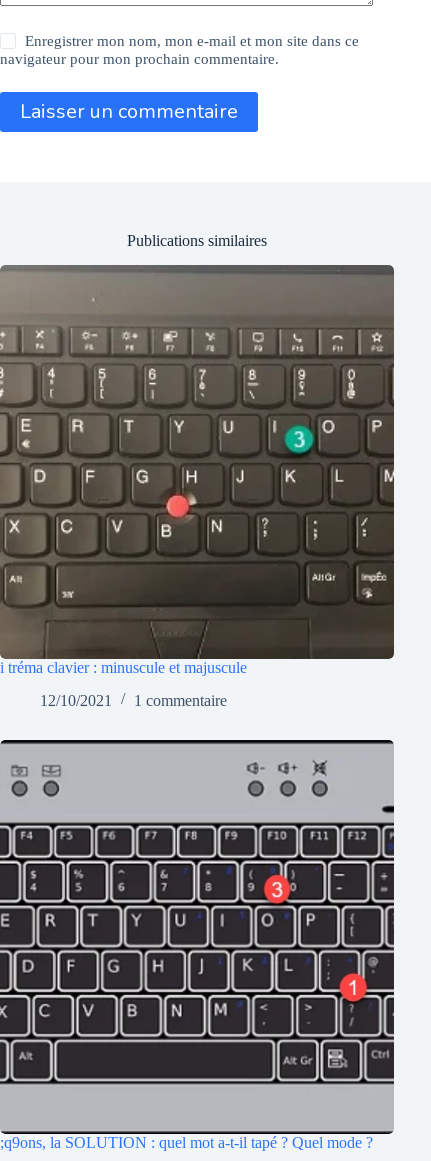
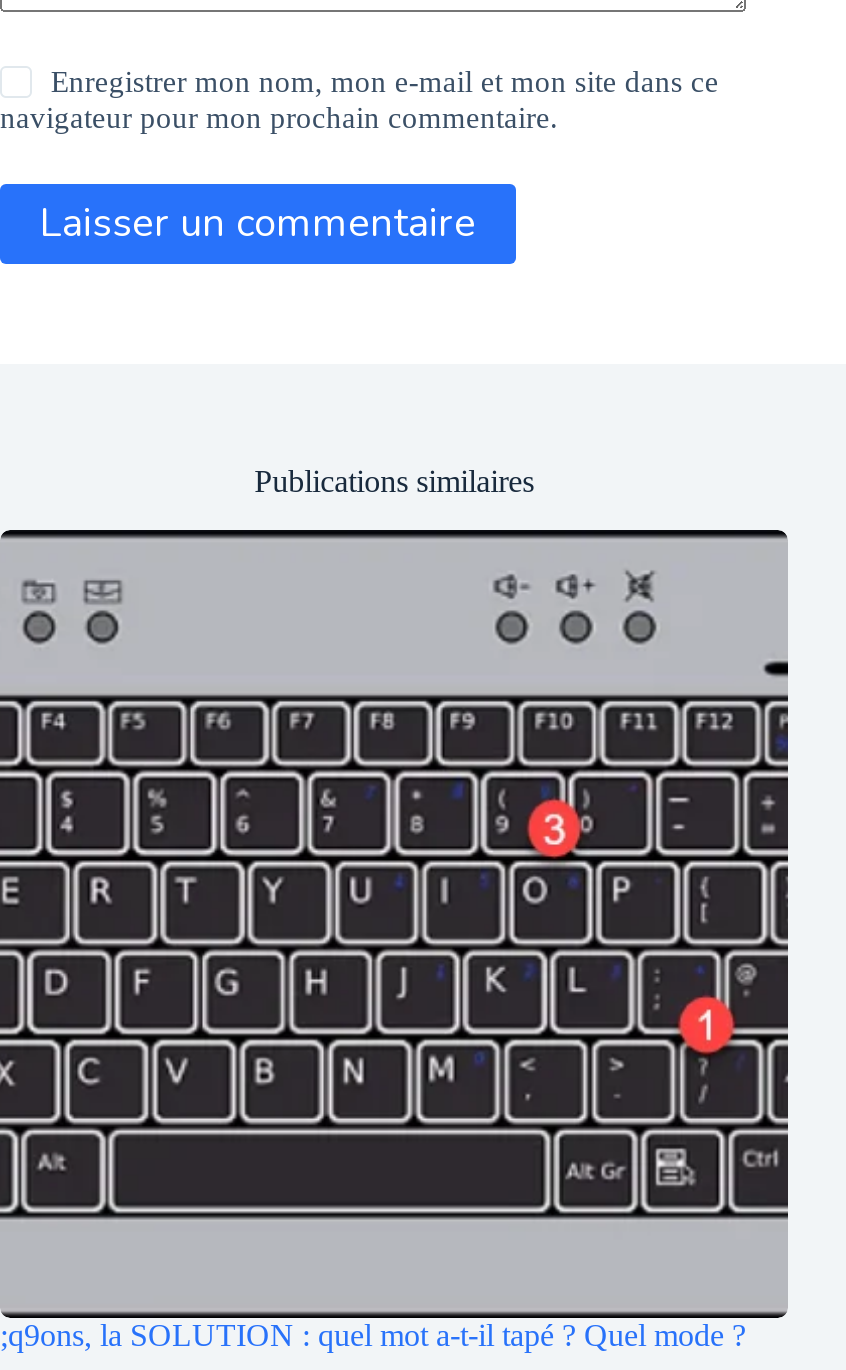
- [image]
- i tréma clavier : minuscule et majuscule
- 12/10/2021
- 1 commentaire
